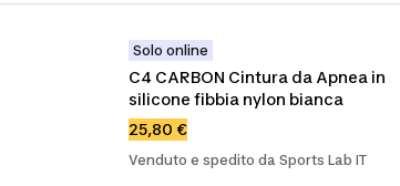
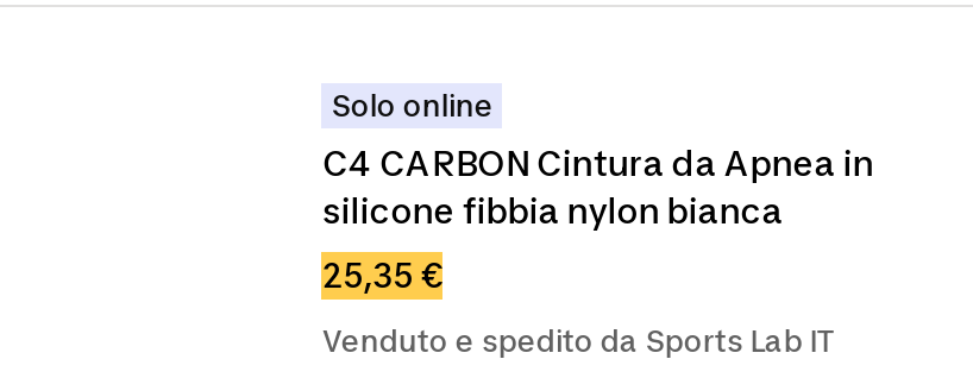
- 25,80 €
+ 25,35 €
